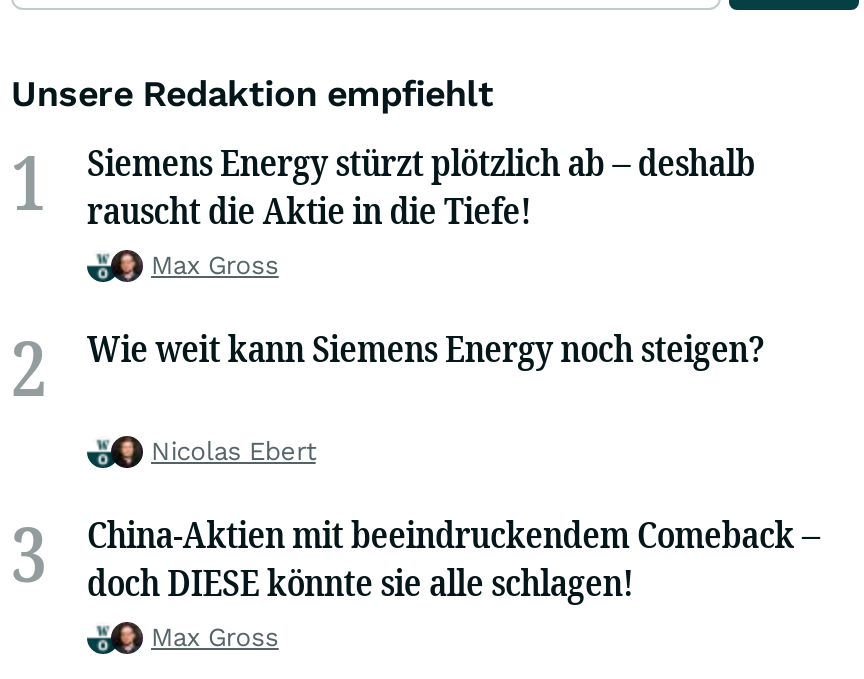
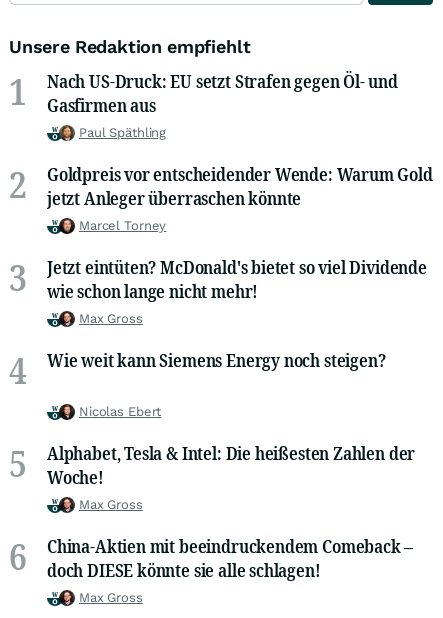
- Siemens Energy stürzt plötzlich ab – deshalb
- rauscht die Aktie in die Tiefe!
- Max Gross
+ Nach US-Druck: EU setzt Strafen gegen Öl- und
+ Gasfirmen aus
+ Paul Späthling

+ Goldpreis vor entscheidender Wende: Warum Gold
+ jetzt Anleger überraschen könnte
+ Marcel Torney
+ 3
+ Jetzt eintüten? McDonald's bietet so viel Dividende
+ wie schon lange nicht mehr!
+ Max Gross
+ 4

- 3
+ 5
+ Alphabet, Tesla & Intel: Die heißesten Zahlen der
+ Woche!
+ Max Gross
+ 6
